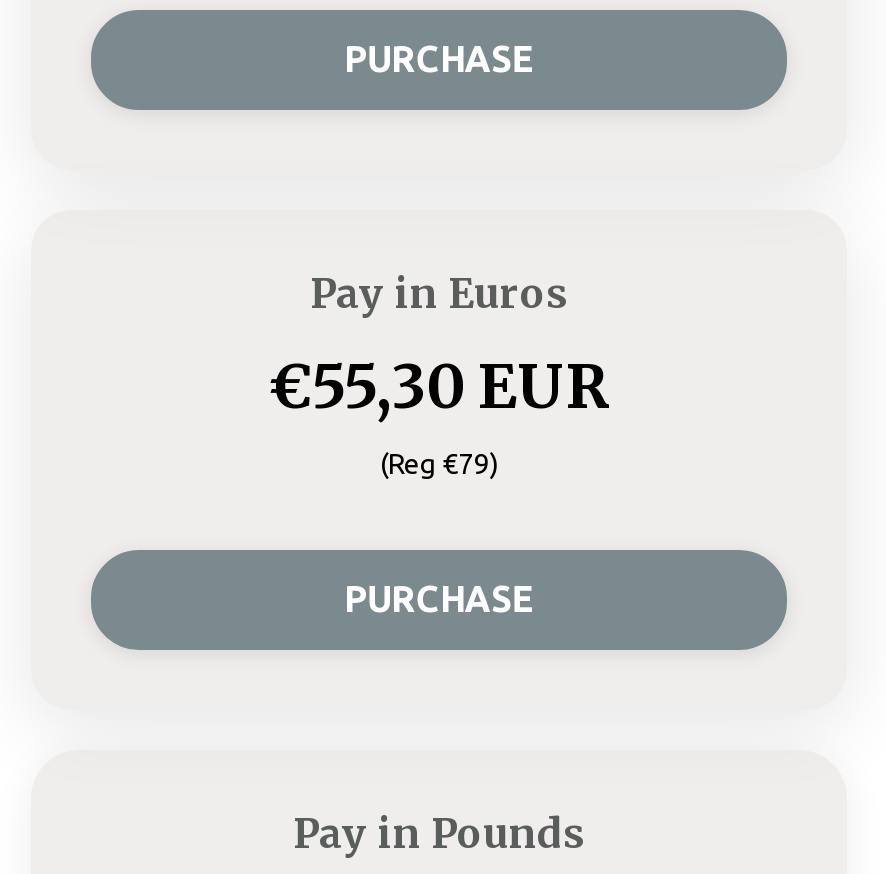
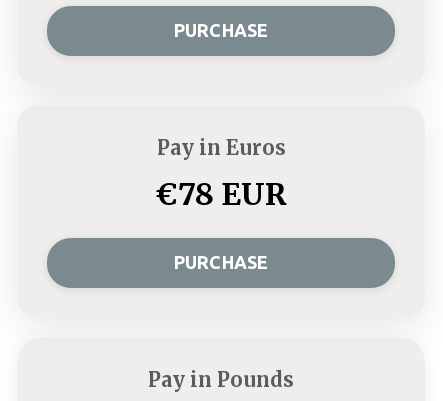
- €55,30 EUR
- (Reg €79)
+ €78 EUR
